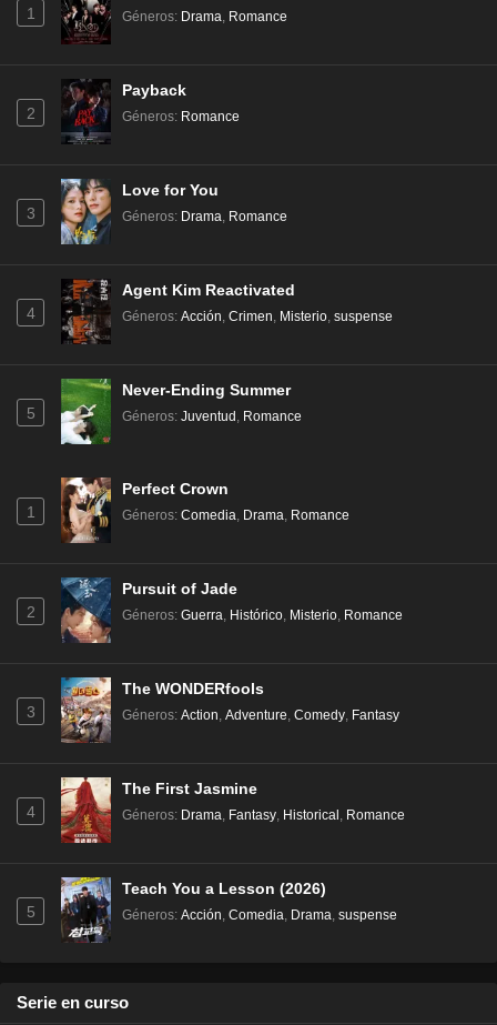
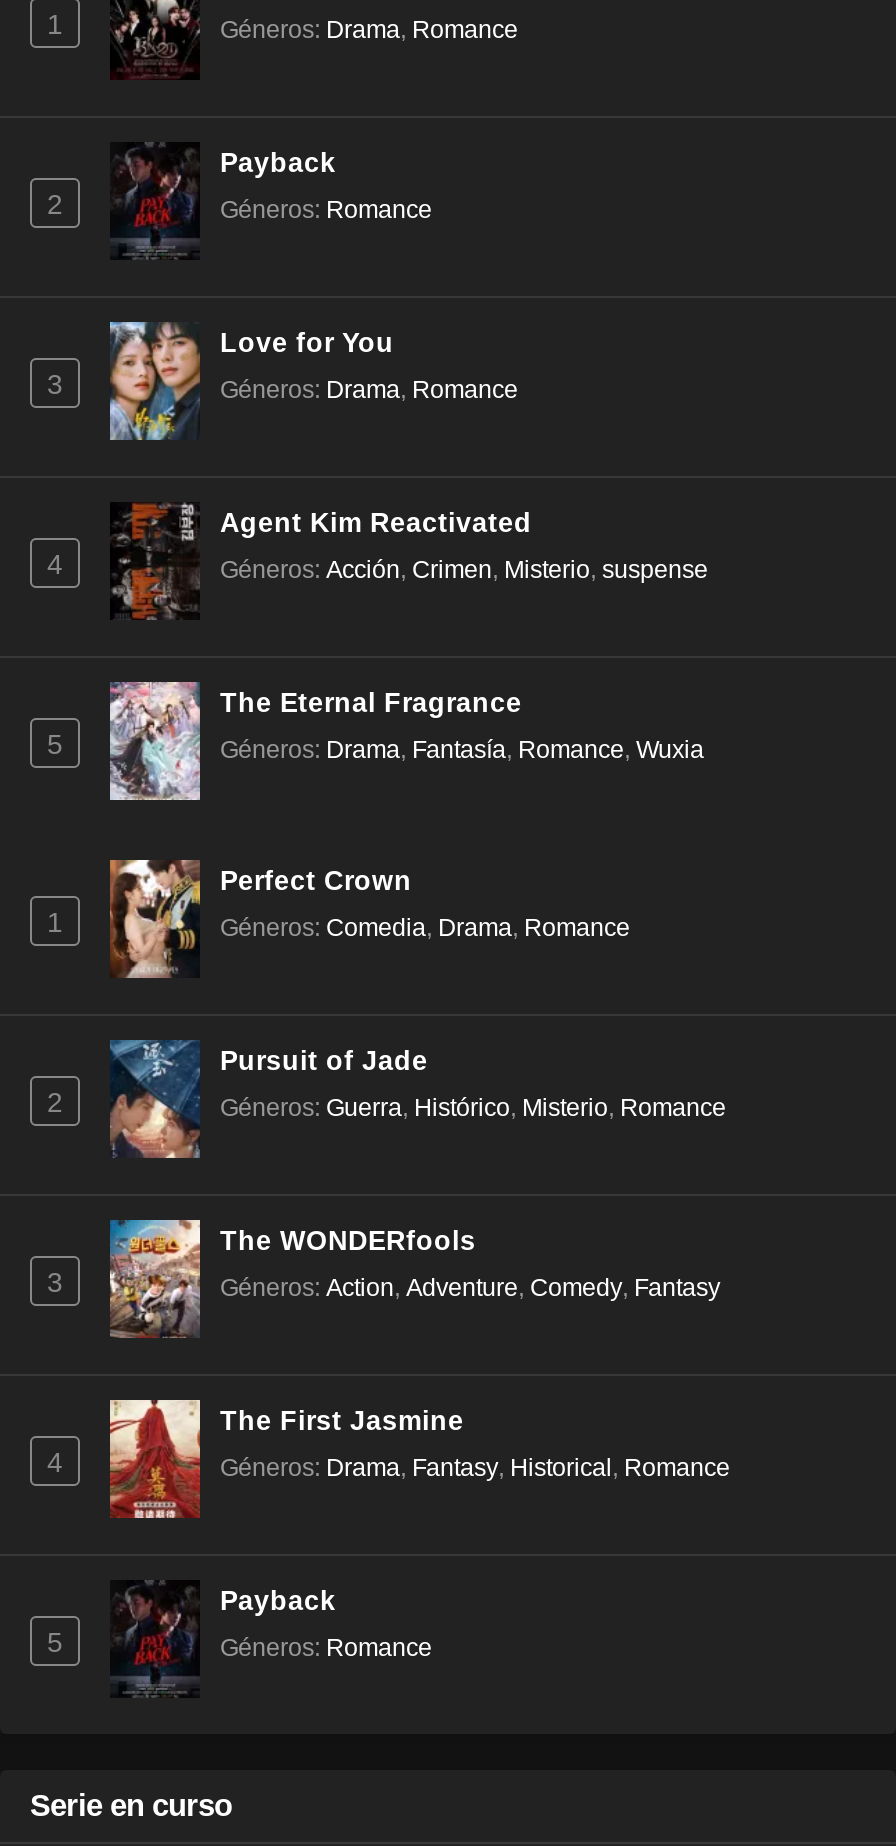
- [image]
- Never-Ending Summer
+ [image]
+ The Eternal Fragrance

- Géneros: Juventud, Romance
+ Géneros: Drama, Fantasía, Romance, Wuxia

- [image]
- Teach You a Lesson (2026)
+ [image]
+ Payback

- Géneros: Acción, Comedia, Drama, suspense
+ Géneros: Romance
